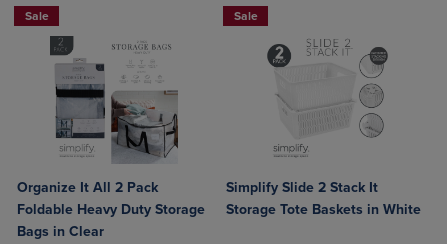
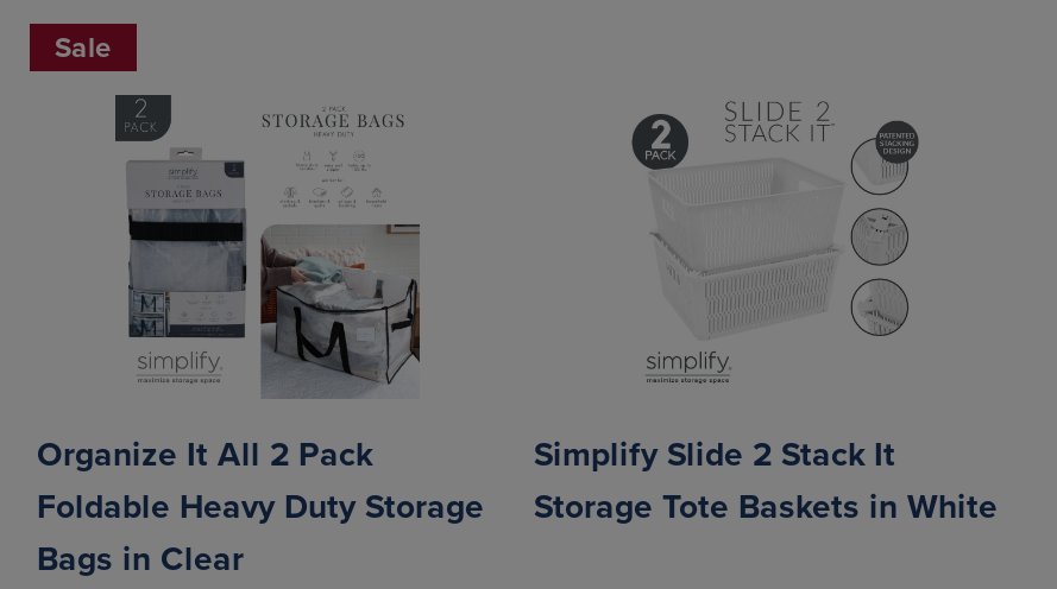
- Sale
